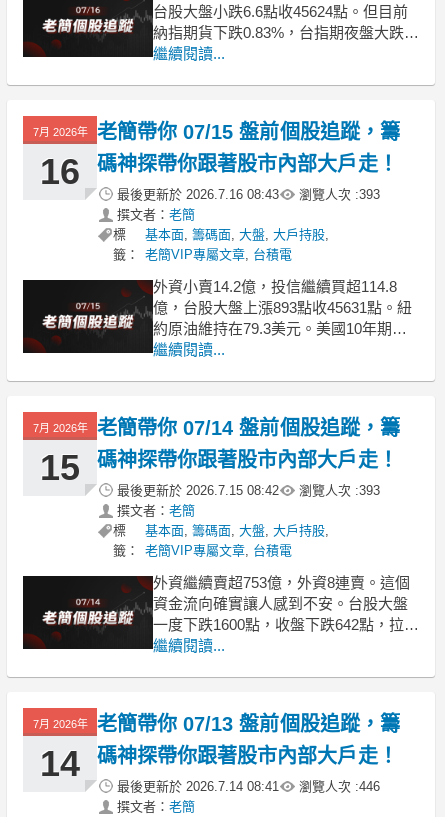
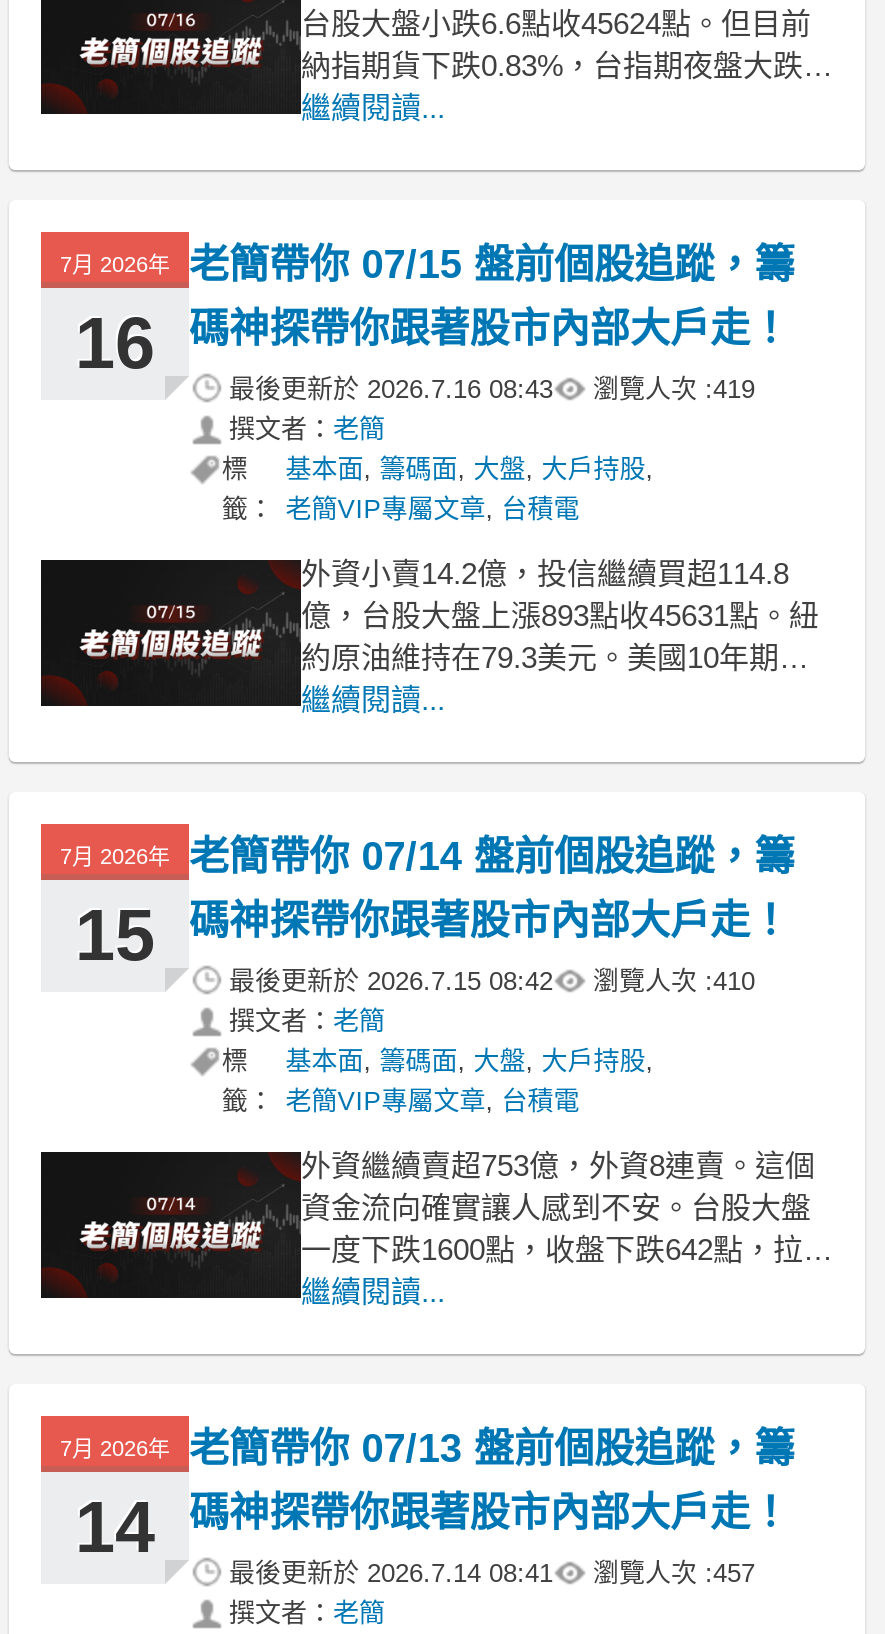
- 最後更新於2026.7.16 08:43 瀏覽人次 : 393
+ 最後更新於2026.7.16 08:43 瀏覽人次 : 419

- 最後更新於2026.7.15 08:42 瀏覽人次 : 393
+ 最後更新於2026.7.15 08:42 瀏覽人次 : 410

- 最後更新於2026.7.14 08:41 瀏覽人次 : 446
+ 最後更新於2026.7.14 08:41 瀏覽人次 : 457
